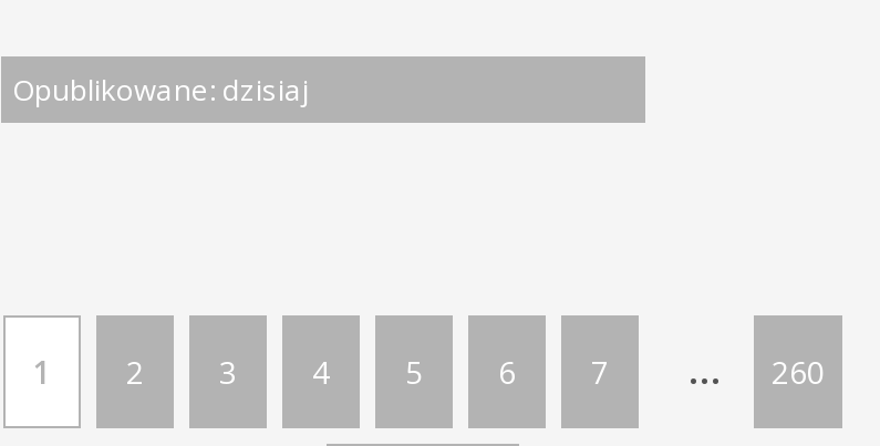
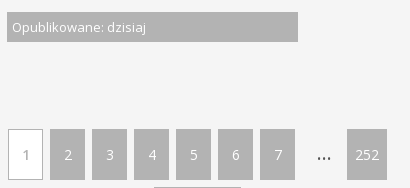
- 260
+ 252
